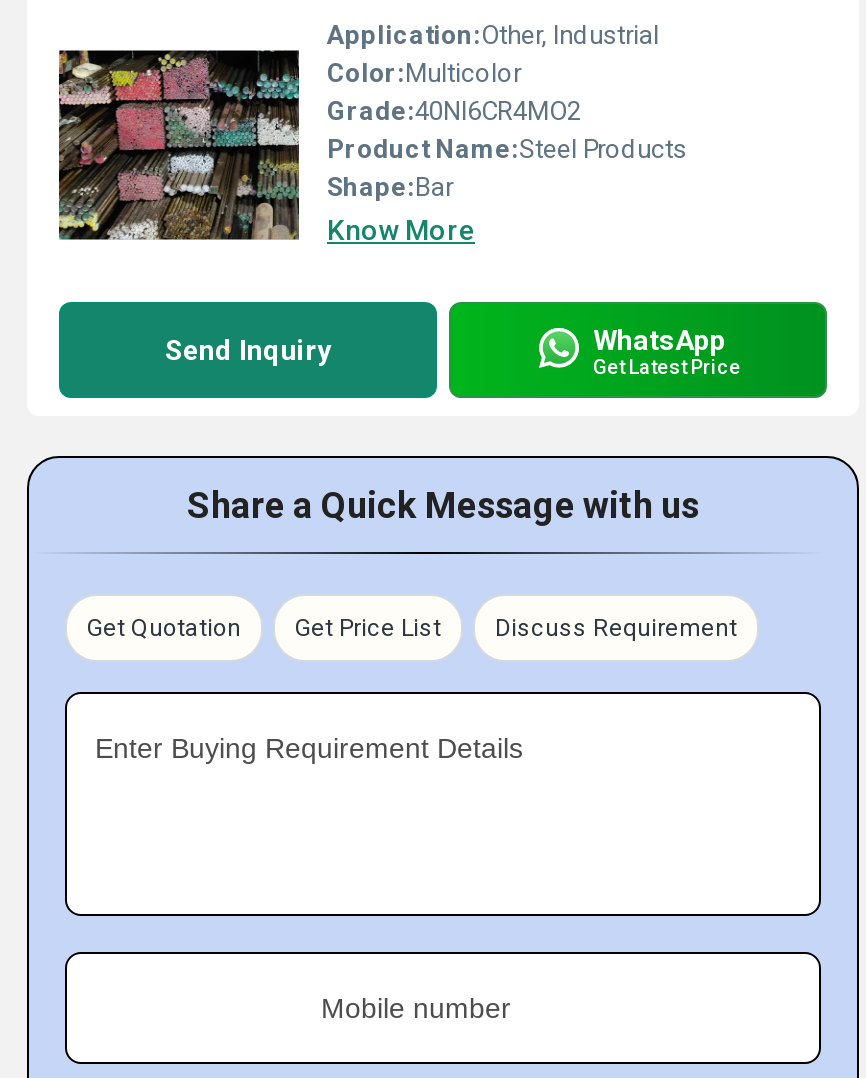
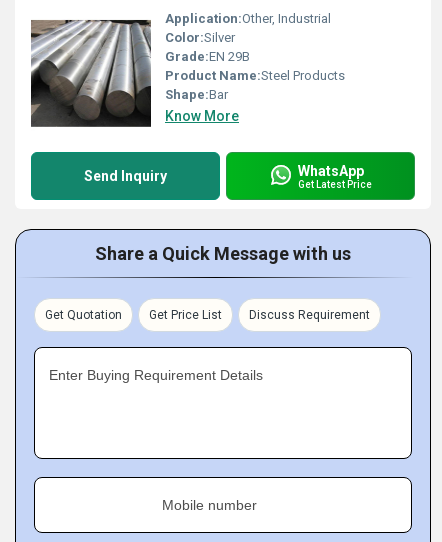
- [image]
- Color:Multicolor
- Grade:40NI6CR4MO2
+ [image]
+ Color:Silver
+ Grade:EN 29B
